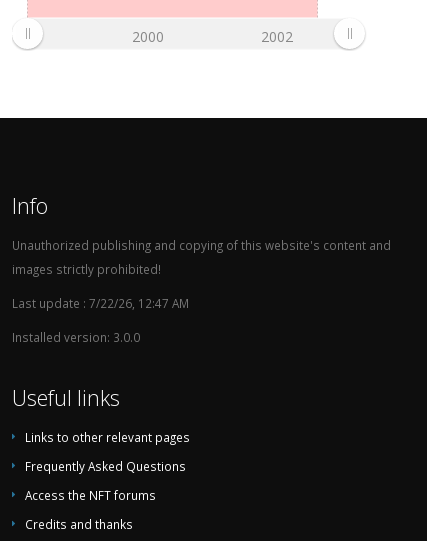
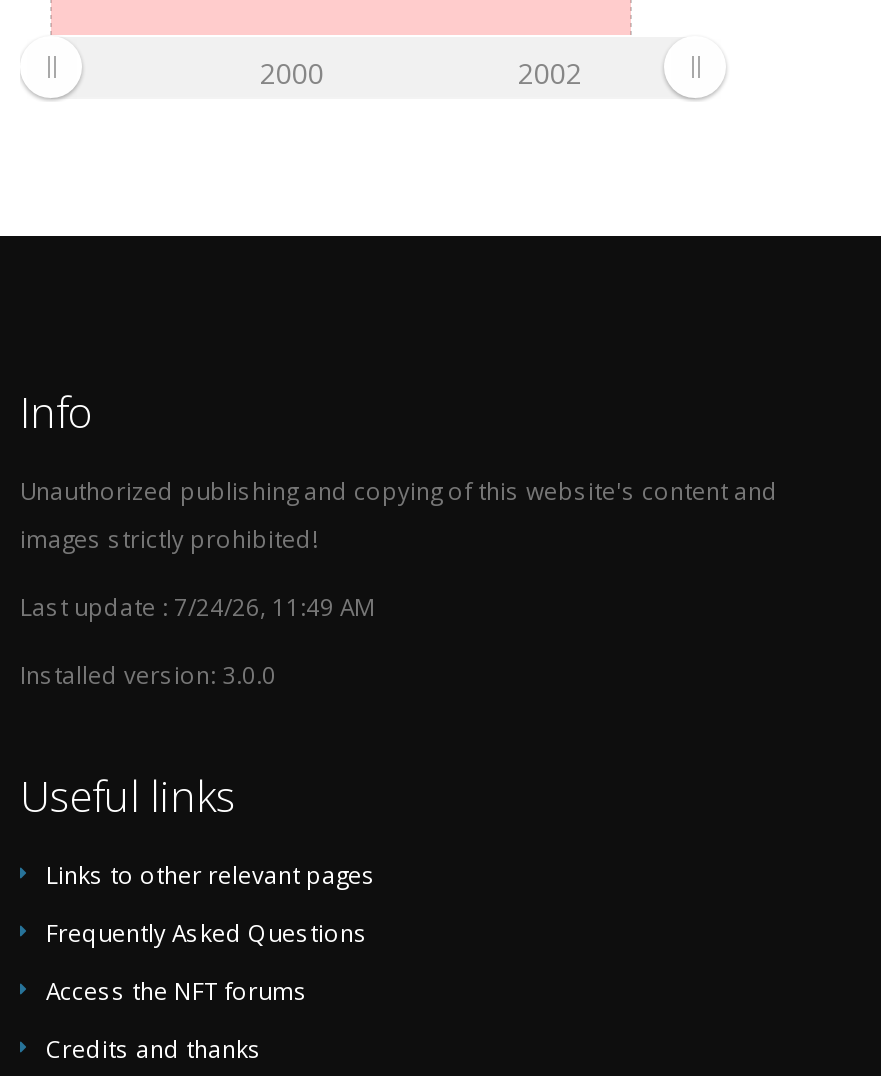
- Last update : 7/22/26, 12:47 AM
+ Last update : 7/24/26, 11:49 AM
